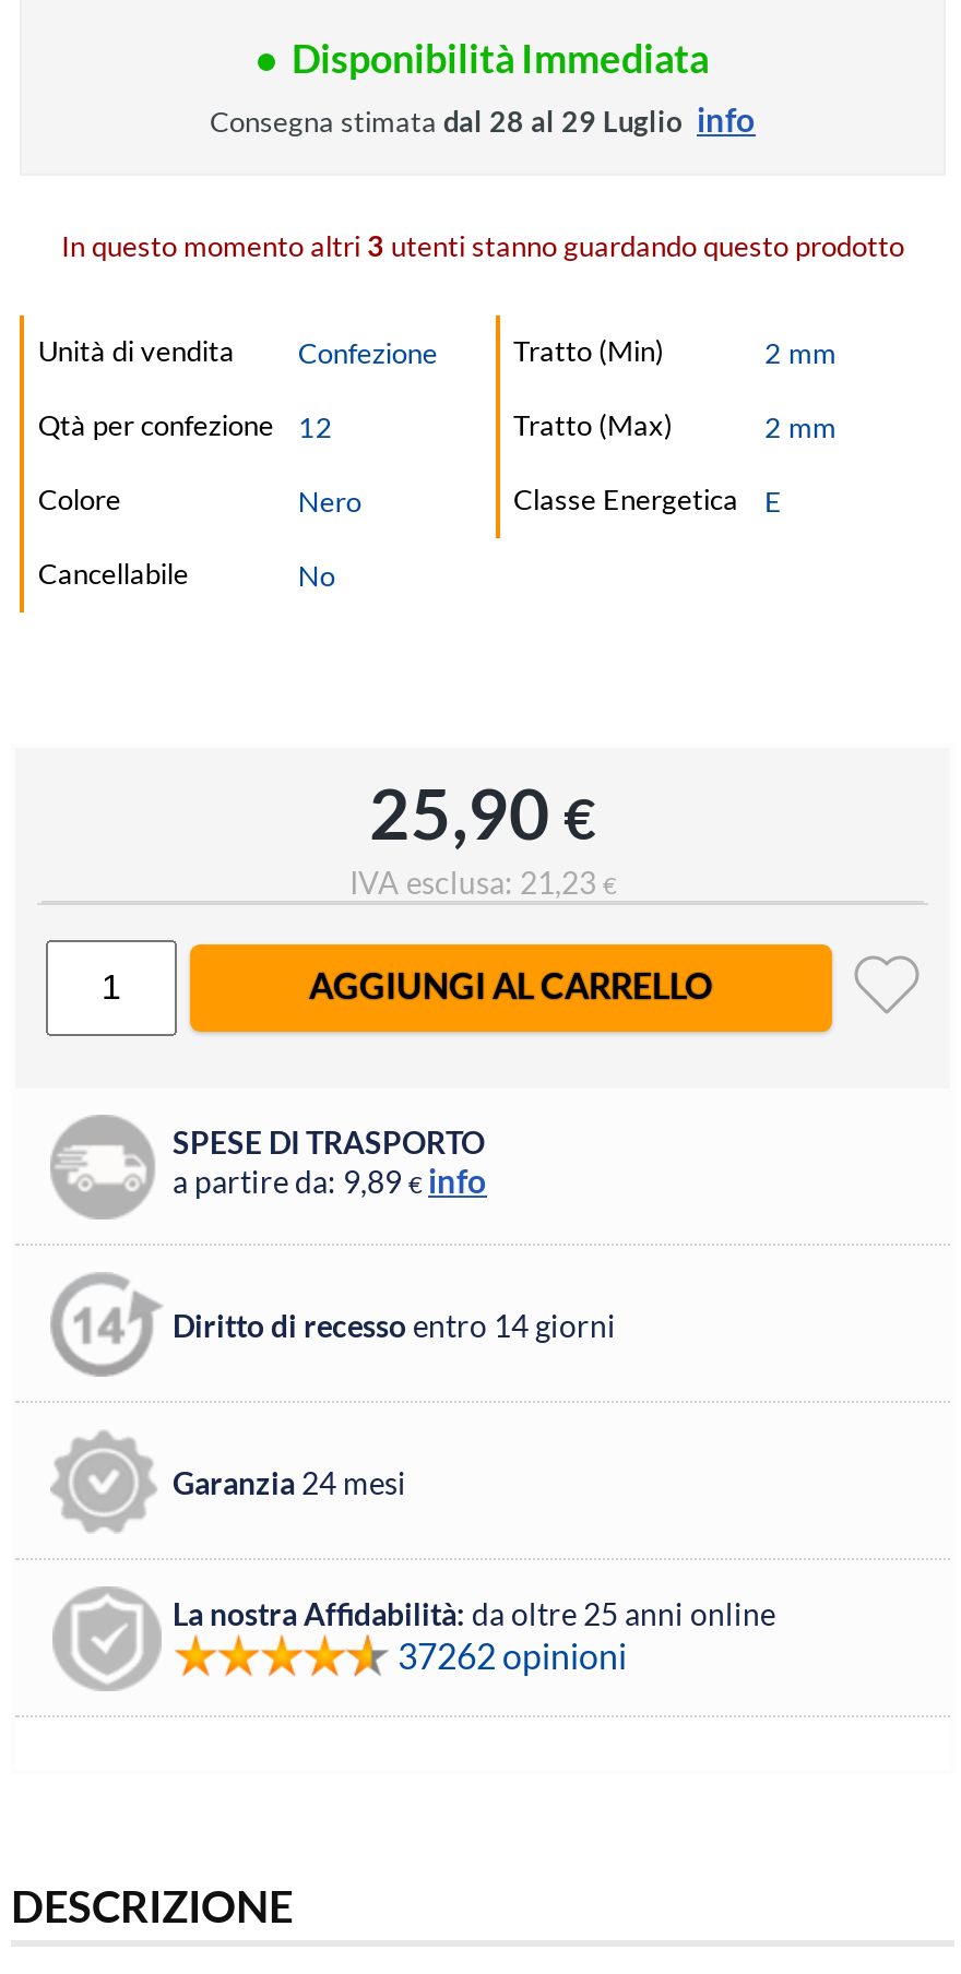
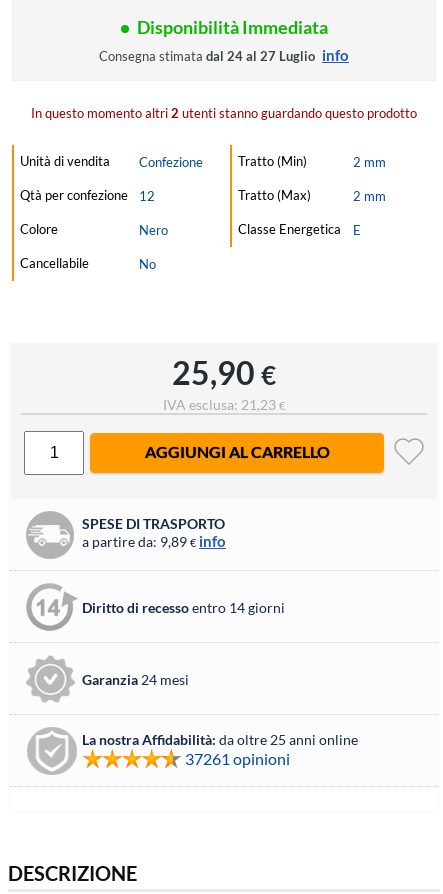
- Consegna stimata dal 28 al 29 Luglio info
+ Consegna stimata dal 24 al 27 Luglio info

- In questo momento altri 3 utenti stanno guardando questo prodotto
+ In questo momento altri 2 utenti stanno guardando questo prodotto

- 37262 opinioni
+ 37261 opinioni
